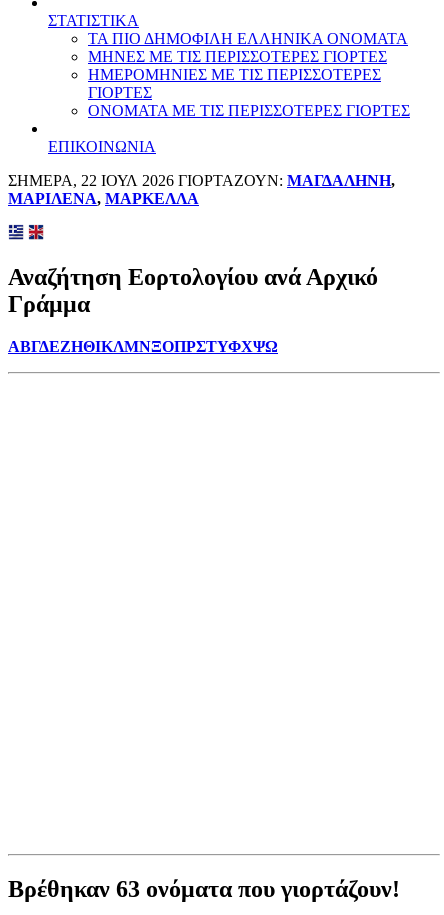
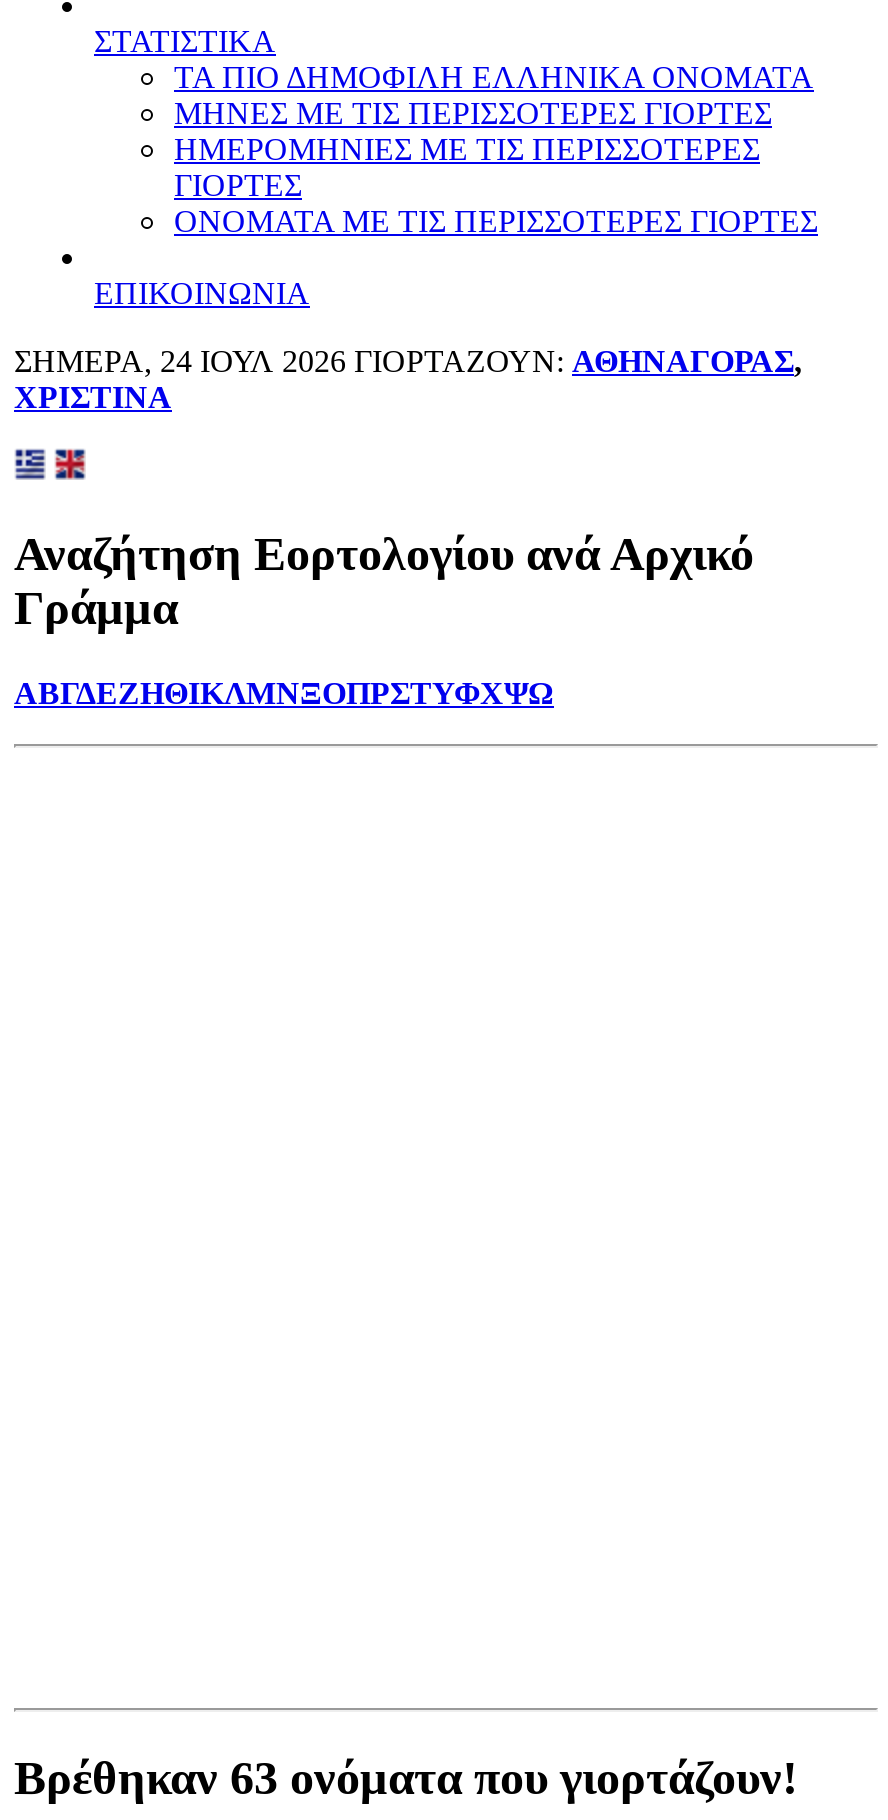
- ΣΗΜΕΡΑ, 22 ΙΟΥΛ 2026 ΓΙΟΡΤΑΖΟΥΝ: ΜΑΓΔΑΛΗΝΗ,
- ΜΑΡΙΛΕΝΑ, ΜΑΡΚΕΛΛΑ
+ ΣΗΜΕΡΑ, 24 ΙΟΥΛ 2026 ΓΙΟΡΤΑΖΟΥΝ: ΑΘΗΝΑΓΟΡΑΣ,
+ ΧΡΙΣΤΙΝΑ
